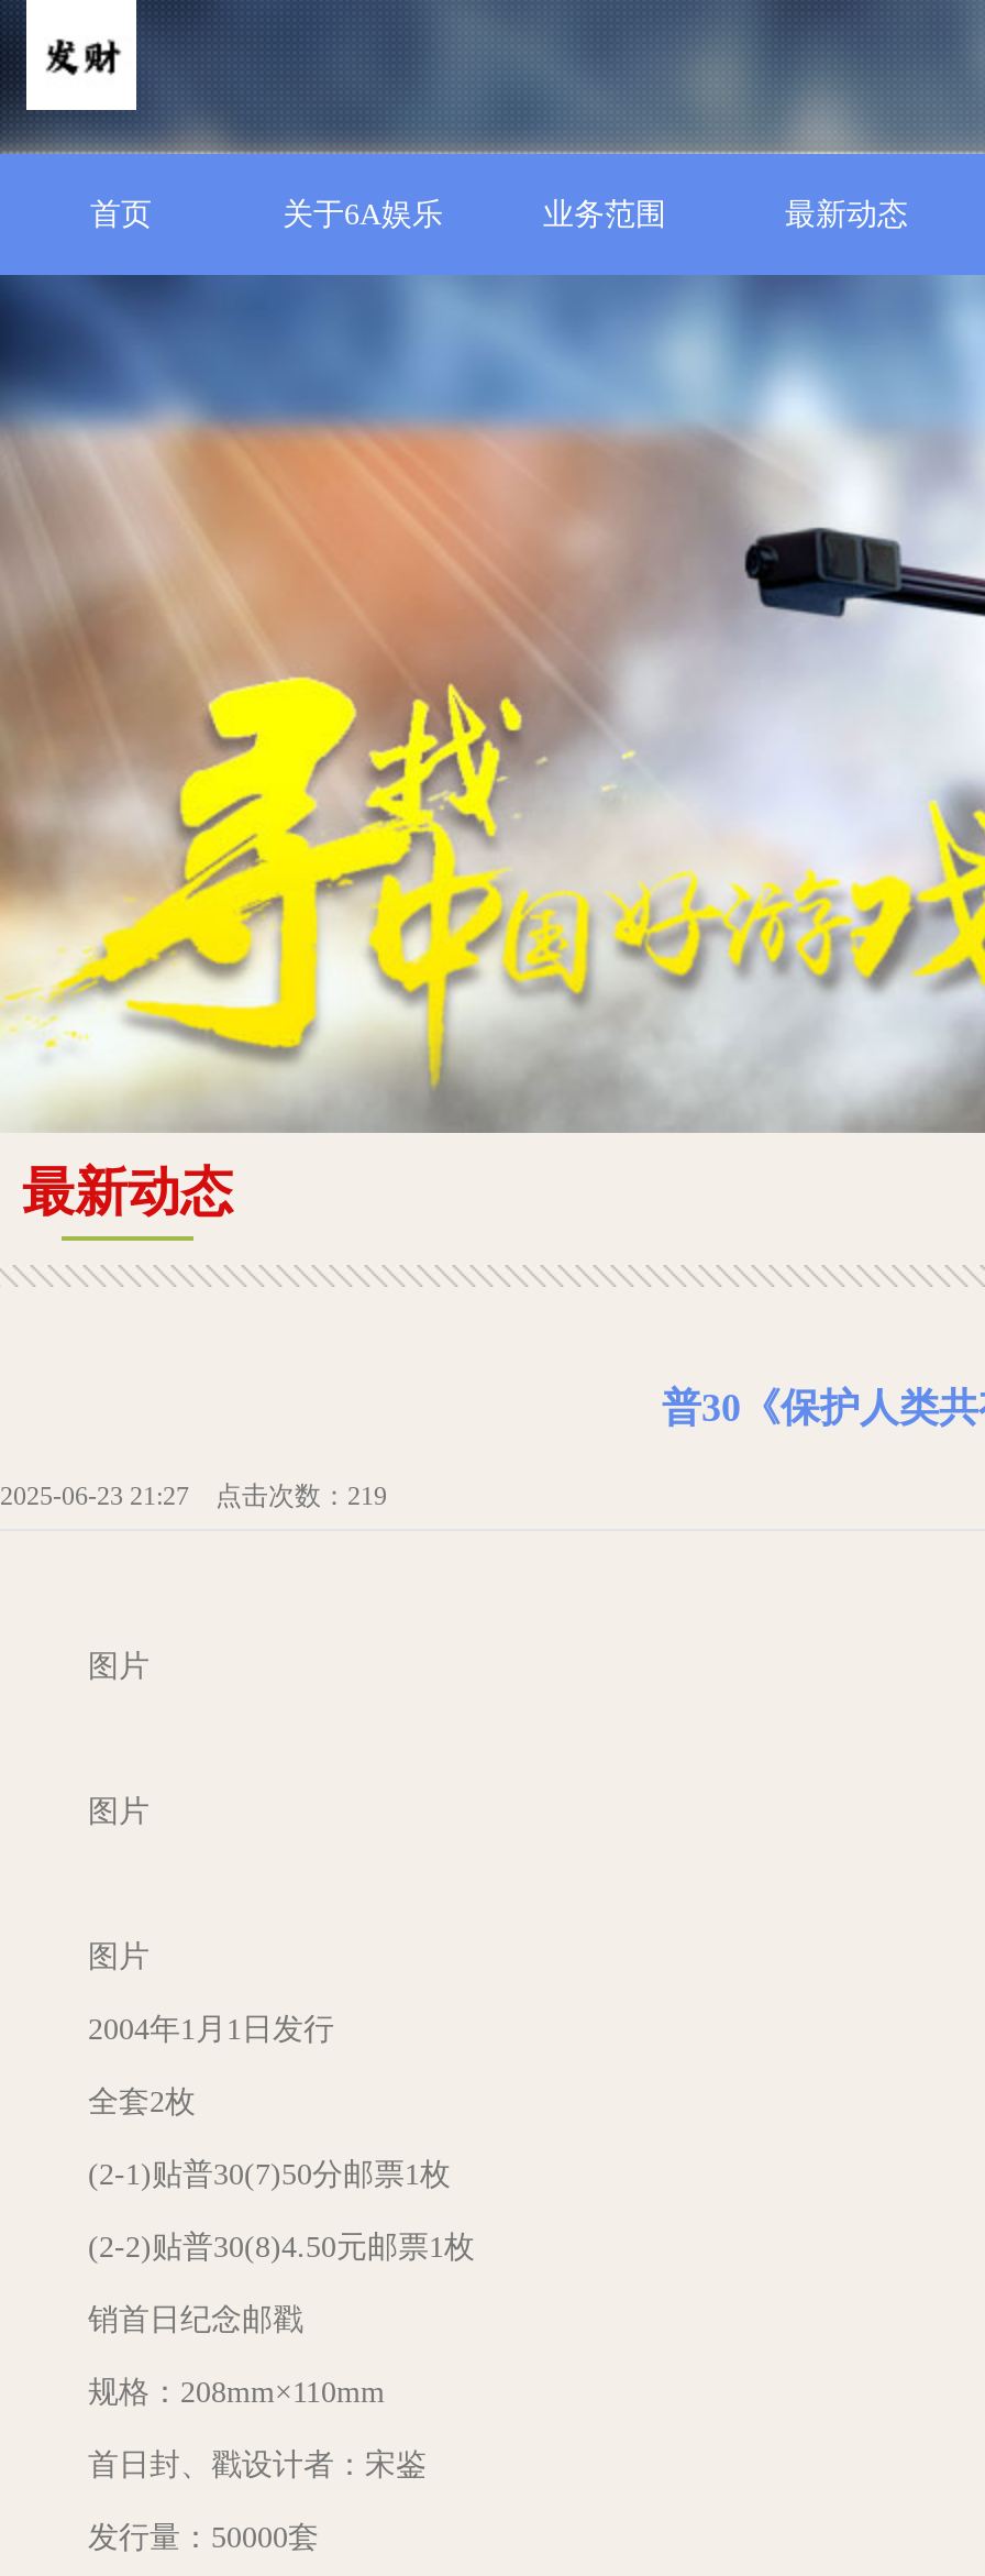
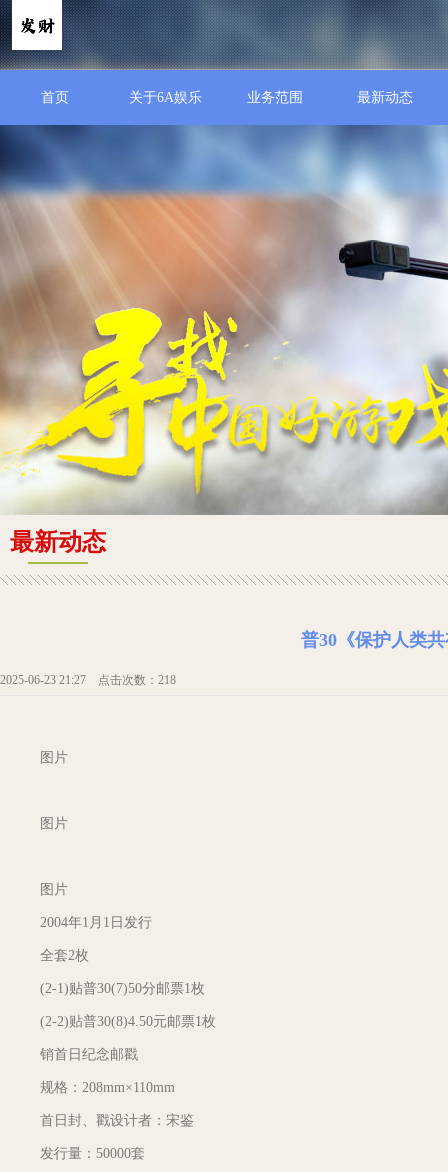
- 2025-06-23 21:27 点击次数：219
+ 2025-06-23 21:27 点击次数：218
